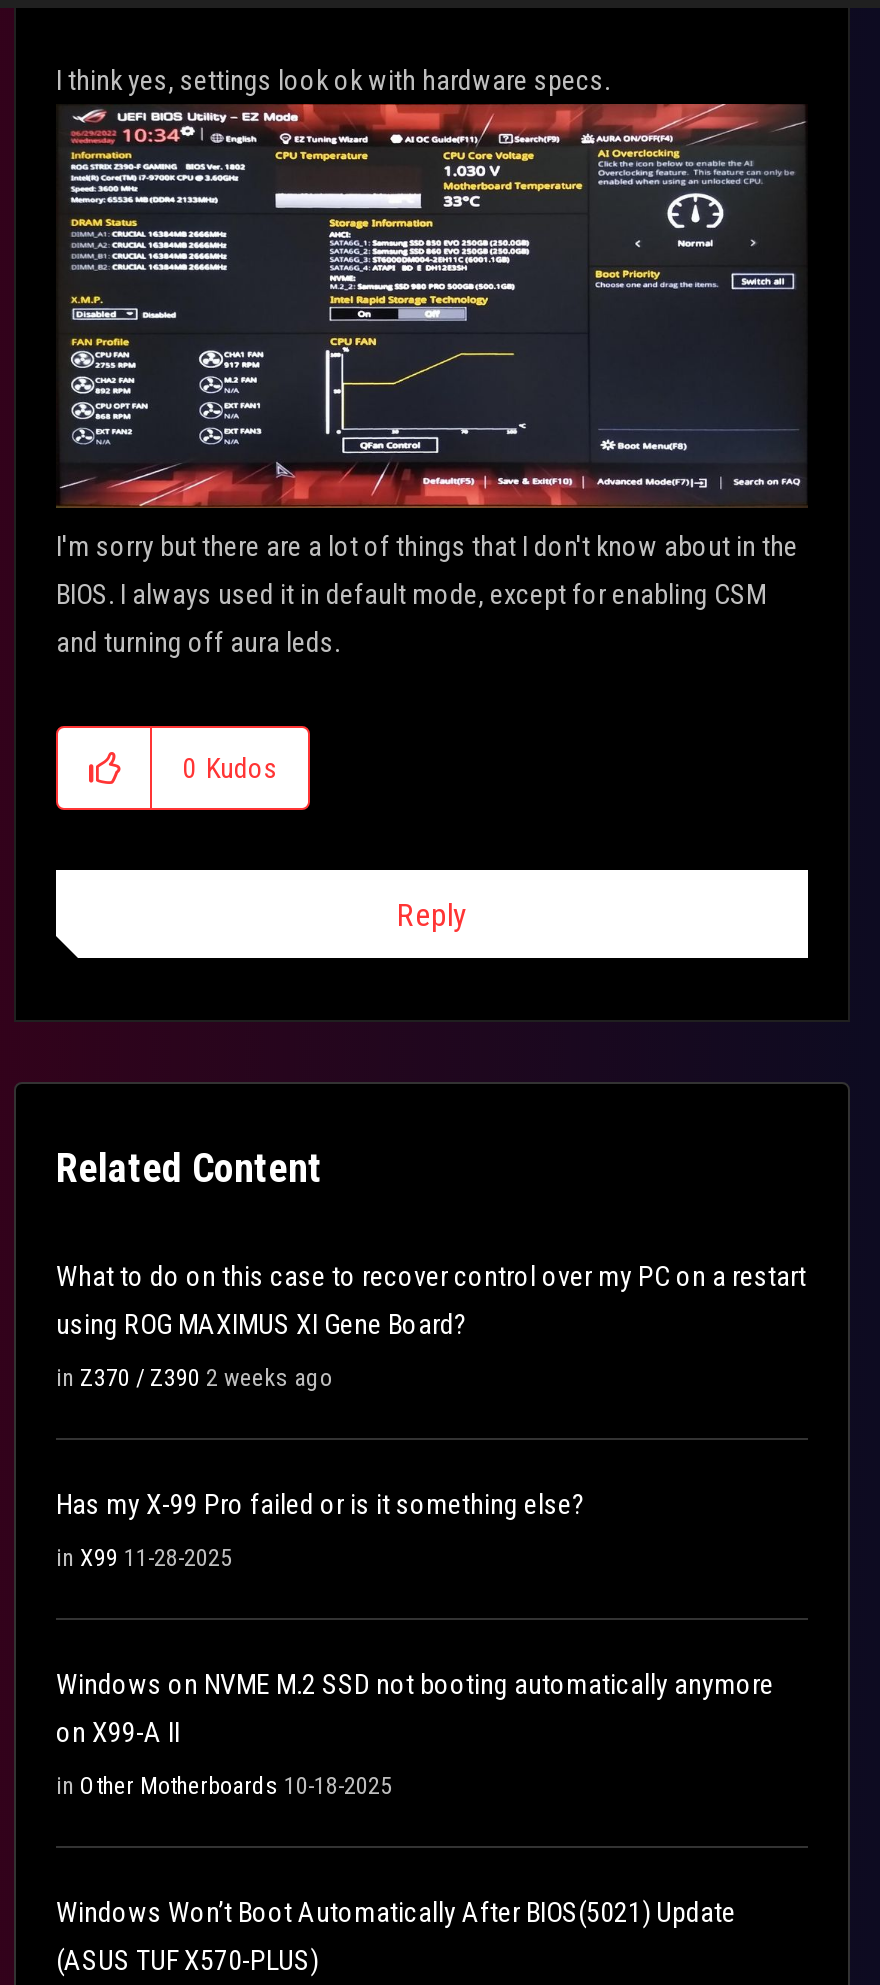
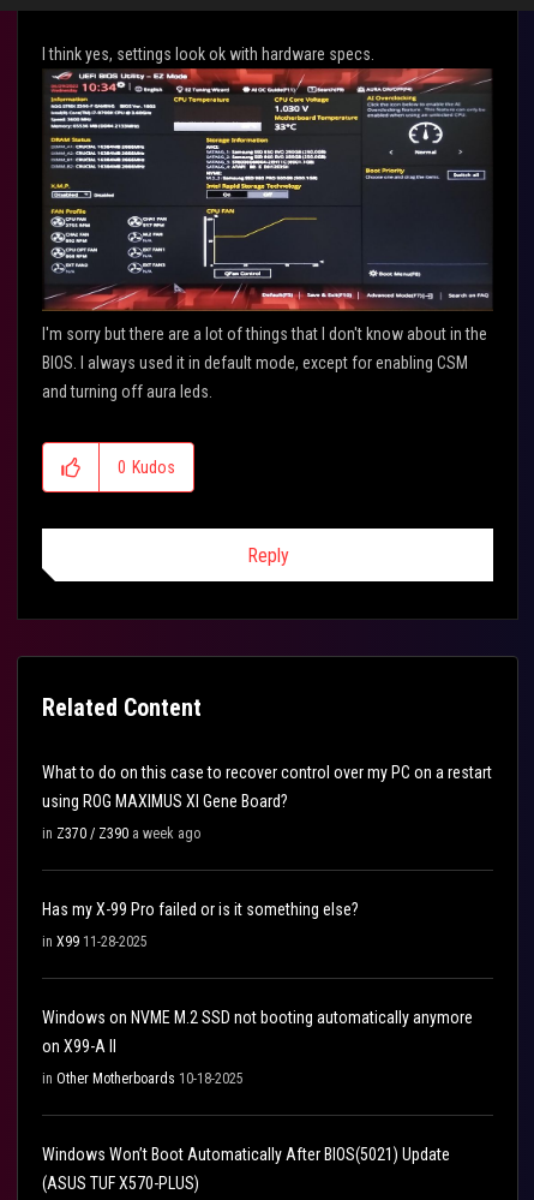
- in Z370 / Z390 2 weeks ago
+ in Z370 / Z390 a week ago
